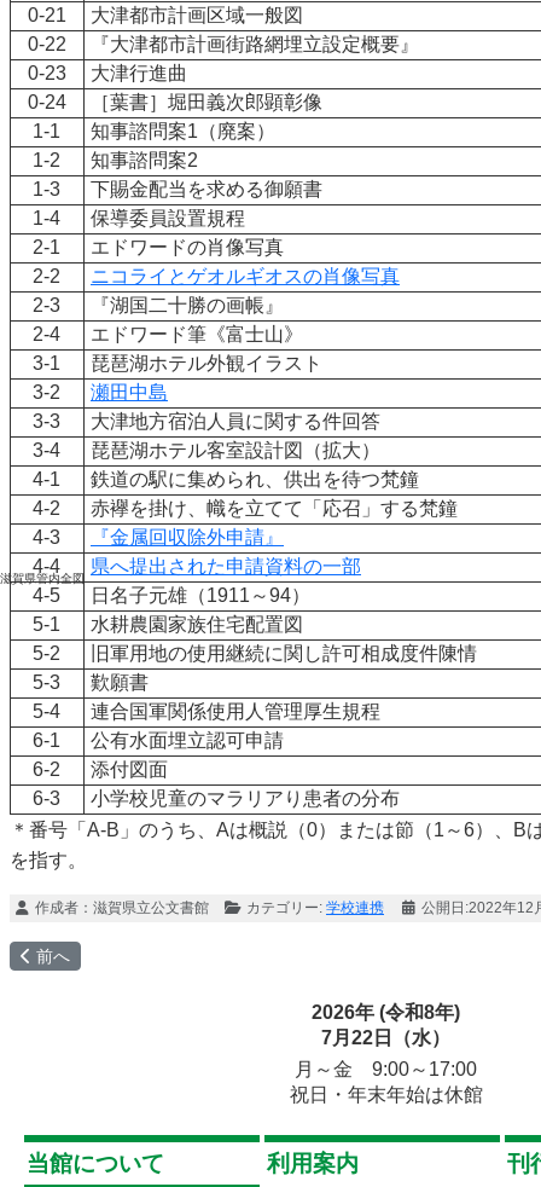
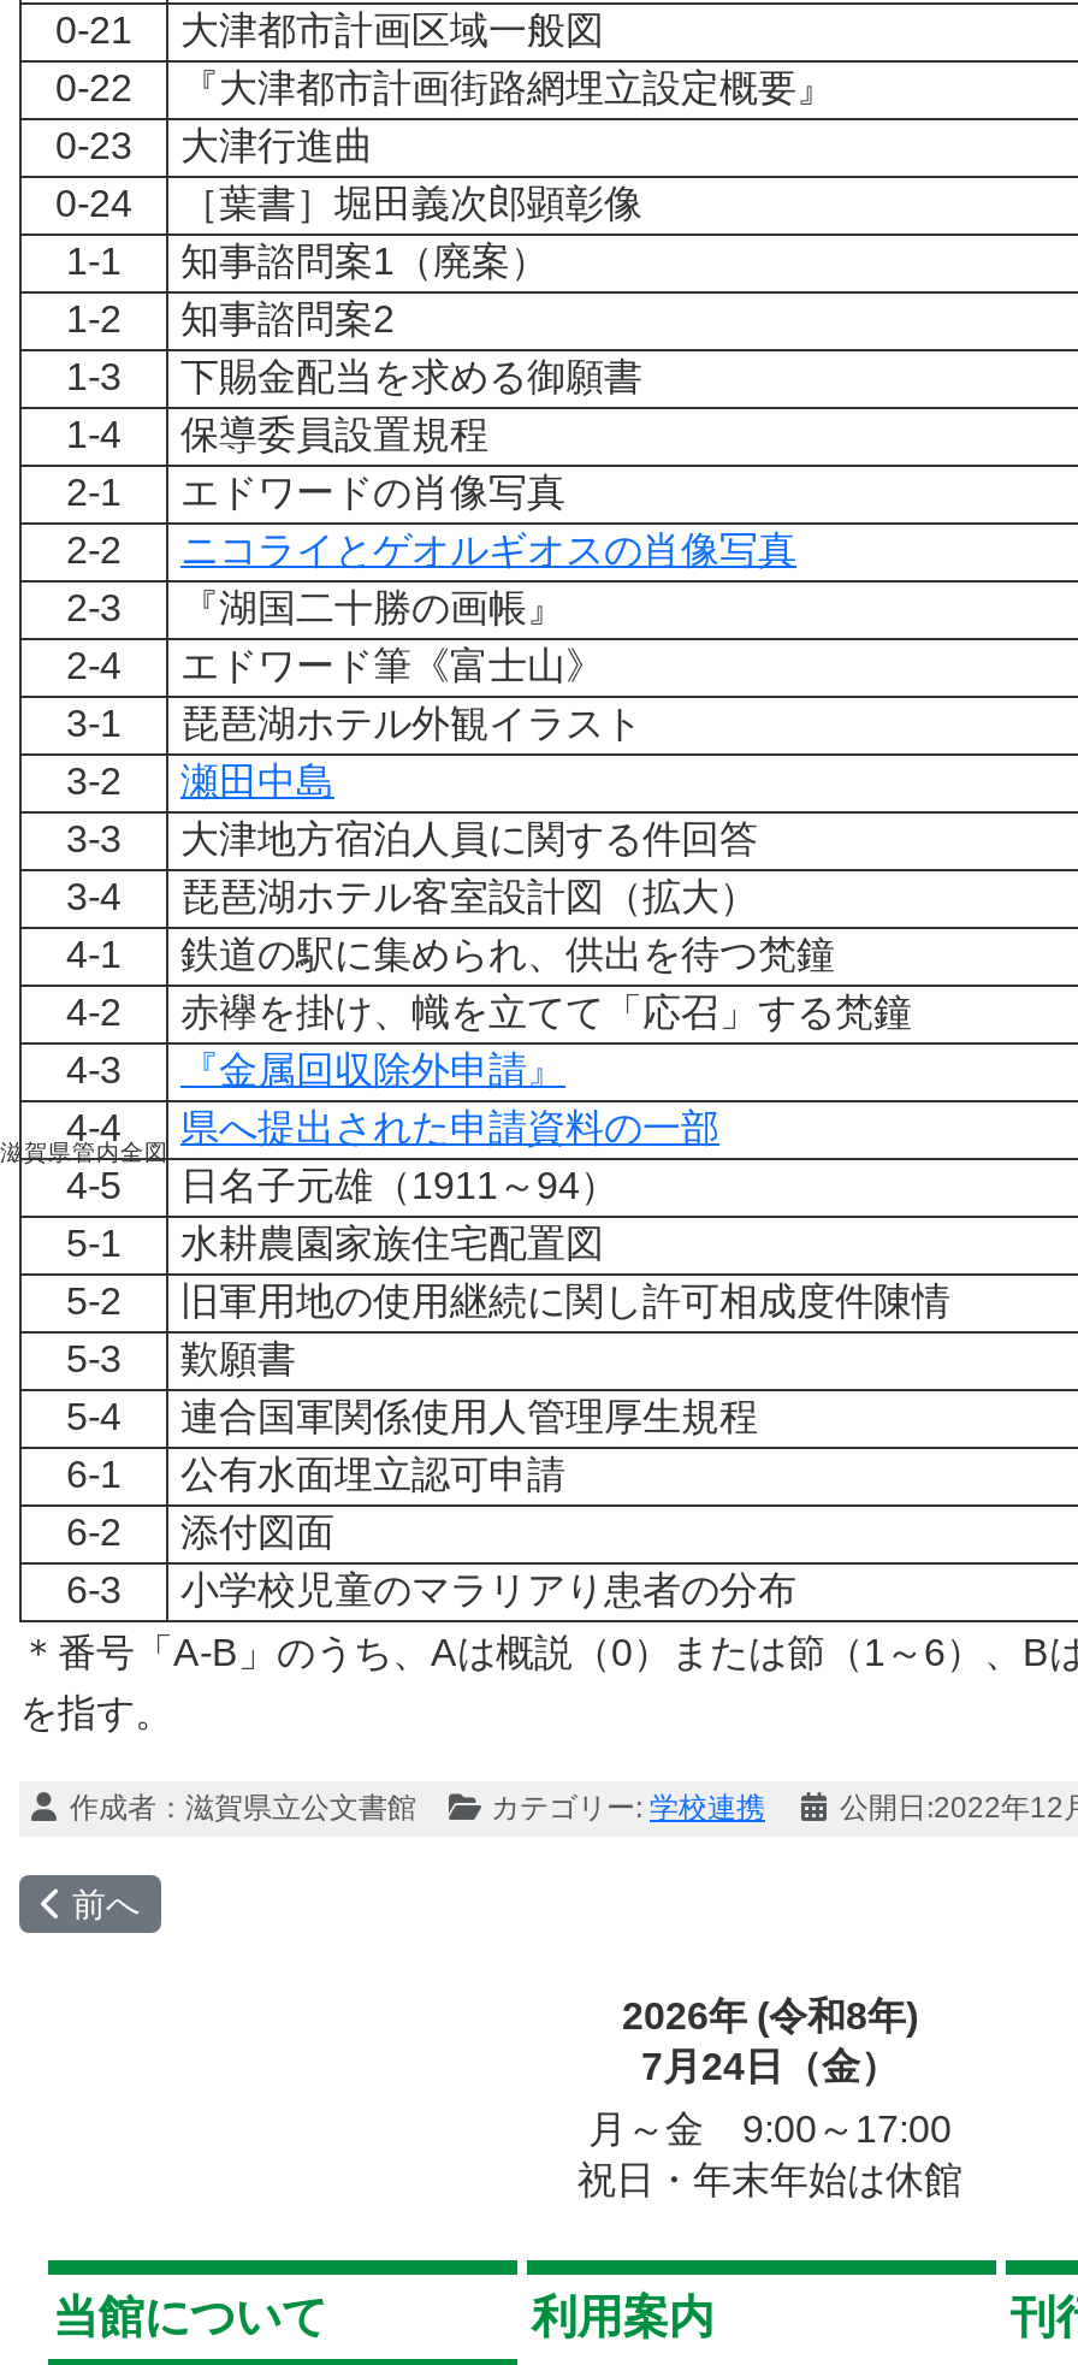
- 7月22日（水）
+ 7月24日（金）
